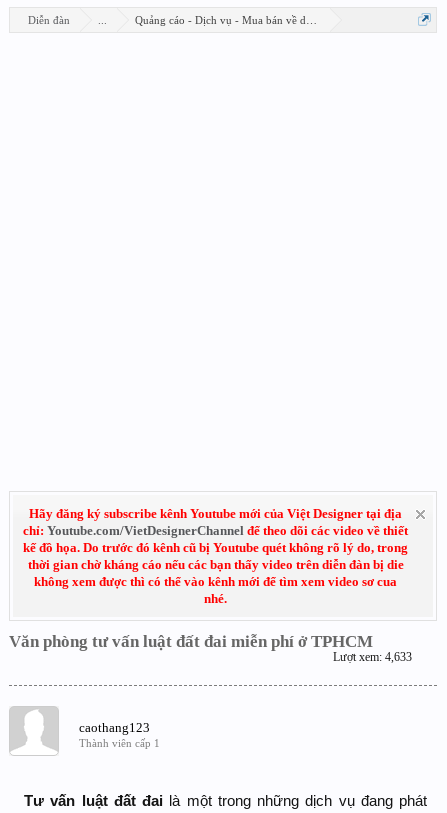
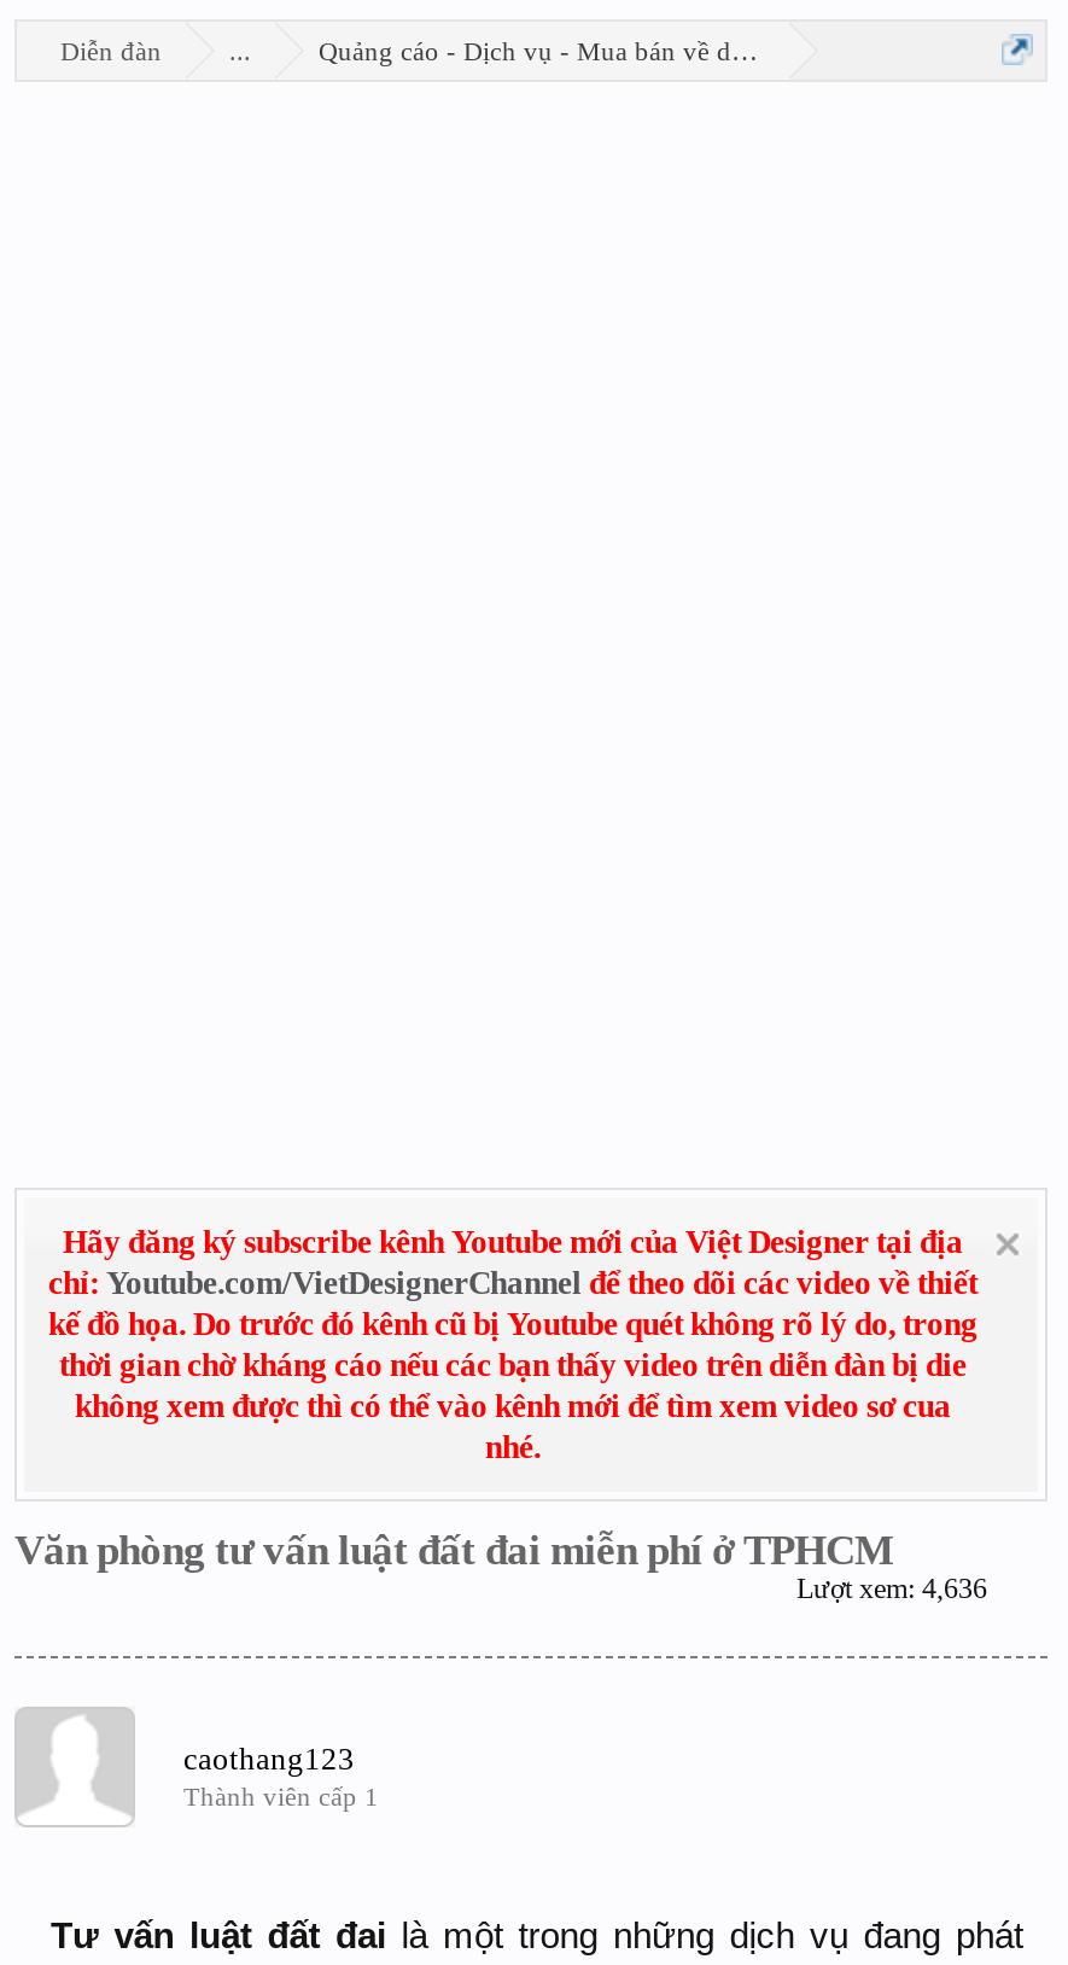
- Lượt xem: 4,633
+ Lượt xem: 4,636
